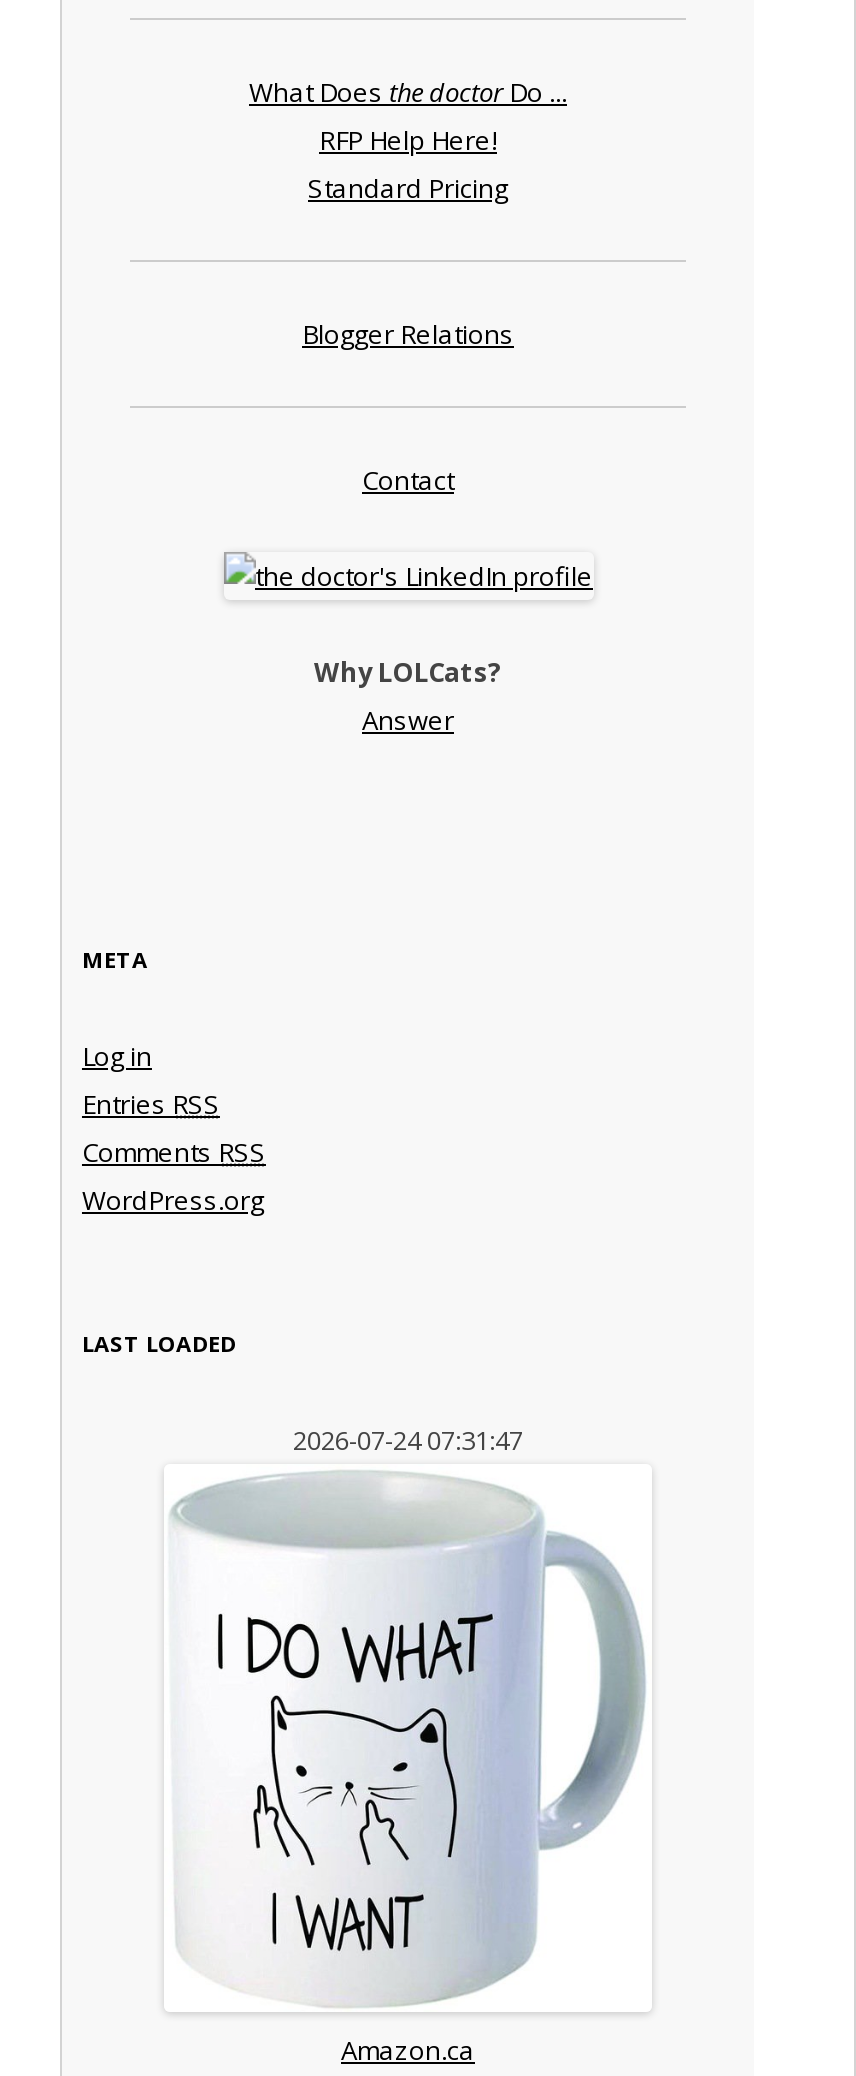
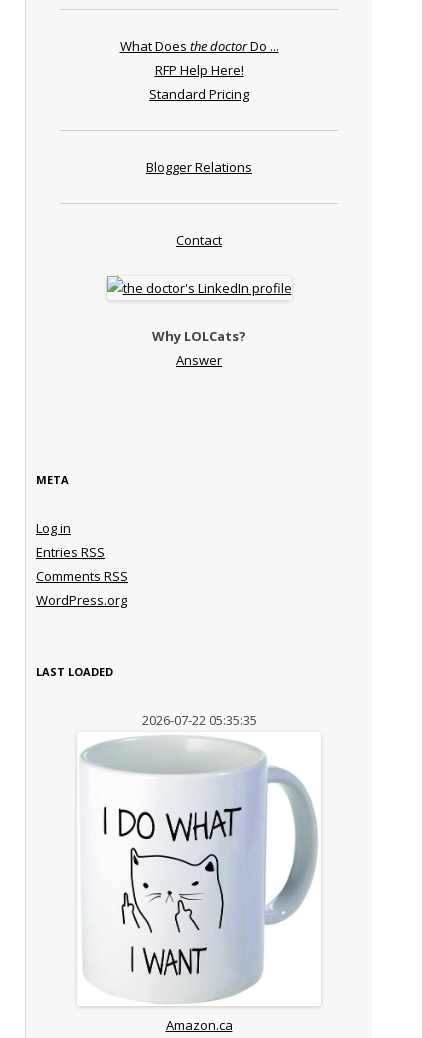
- 2026-07-24 07:31:47
+ 2026-07-22 05:35:35
